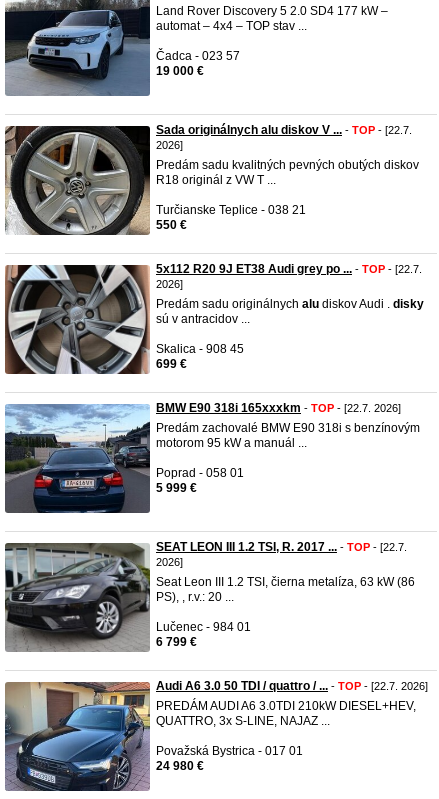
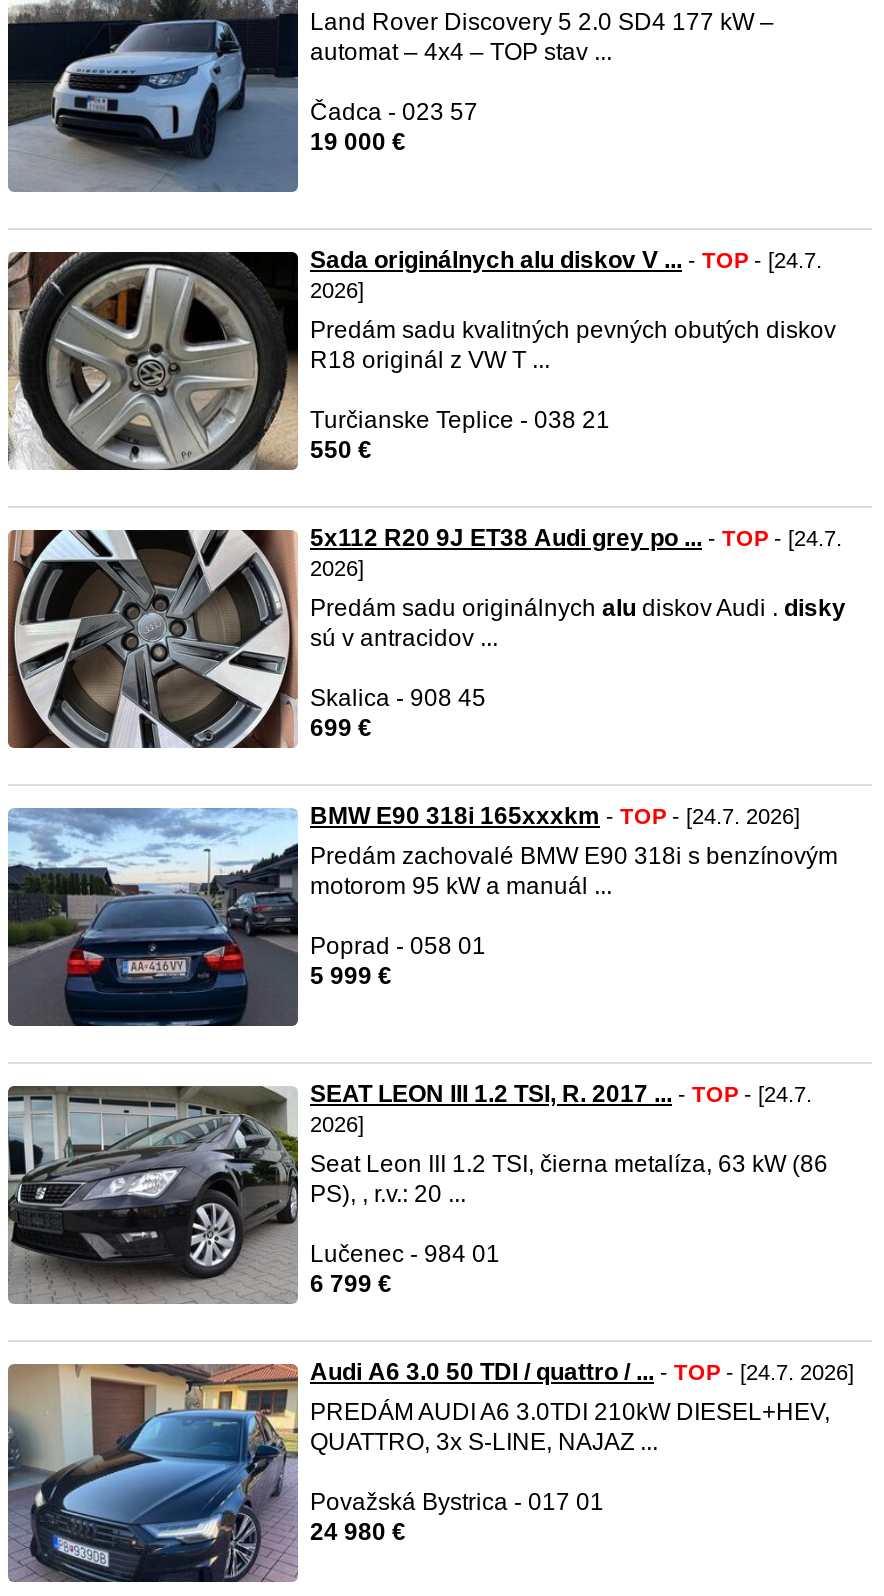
- Sada originálnych alu diskov V ... - TOP - [22.7.
+ Sada originálnych alu diskov V ... - TOP - [24.7.

- 5x112 R20 9J ET38 Audi grey po ... - TOP - [22.7.
+ 5x112 R20 9J ET38 Audi grey po ... - TOP - [24.7.

- BMW E90 318i 165xxxkm - TOP - [22.7. 2026]
+ BMW E90 318i 165xxxkm - TOP - [24.7. 2026]

- SEAT LEON III 1.2 TSI, R. 2017 ... - TOP - [22.7.
+ SEAT LEON III 1.2 TSI, R. 2017 ... - TOP - [24.7.

- Audi A6 3.0 50 TDI / quattro / ... - TOP - [22.7. 2026]
+ Audi A6 3.0 50 TDI / quattro / ... - TOP - [24.7. 2026]
